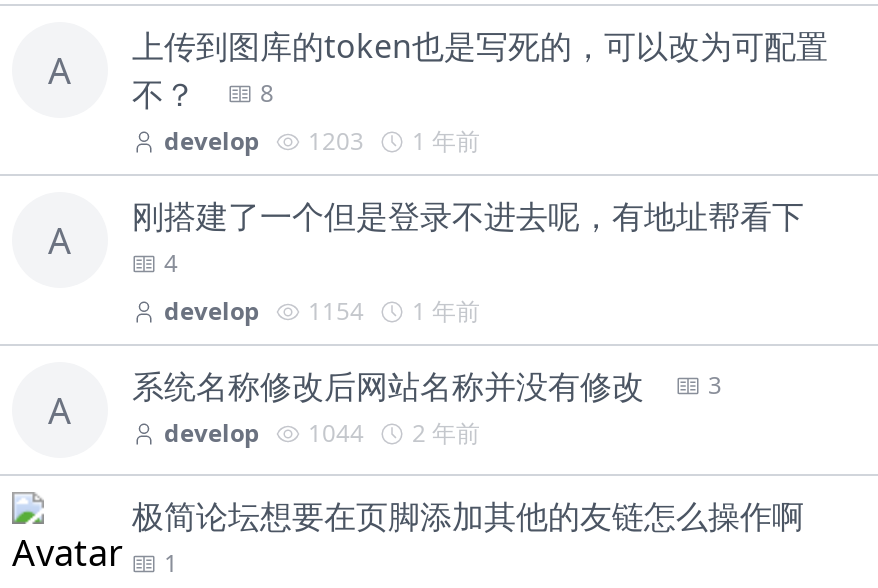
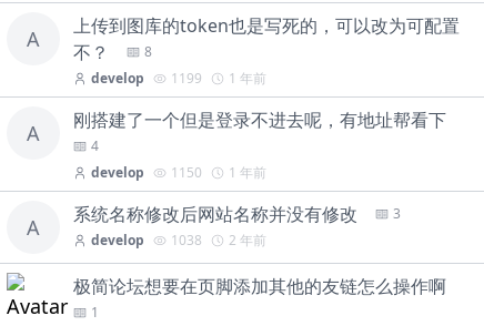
- develop 1203 1 年前
+ develop 1199 1 年前

- develop 1154 1 年前
+ develop 1150 1 年前

- develop 1044 2 年前
+ develop 1038 2 年前
